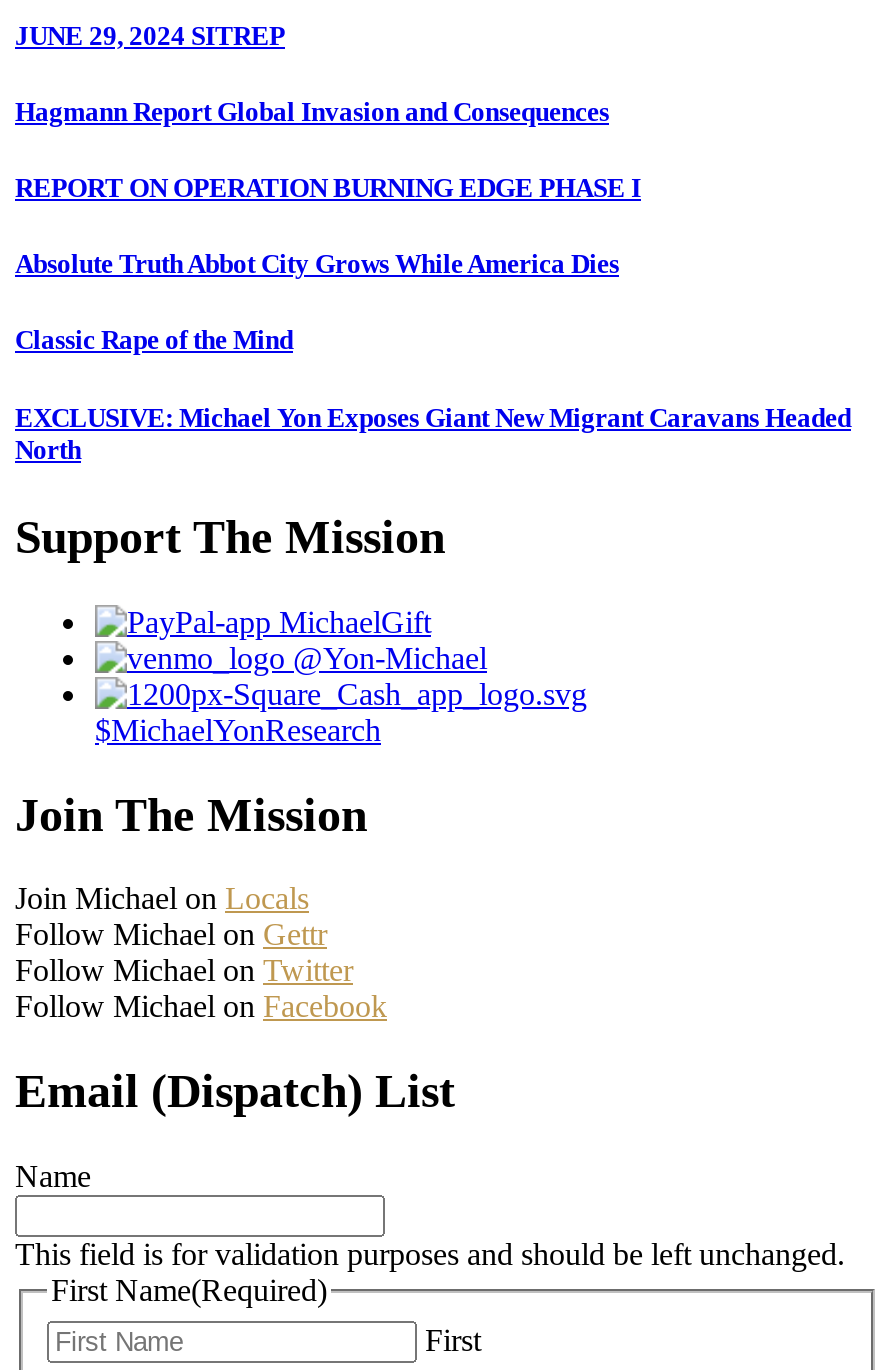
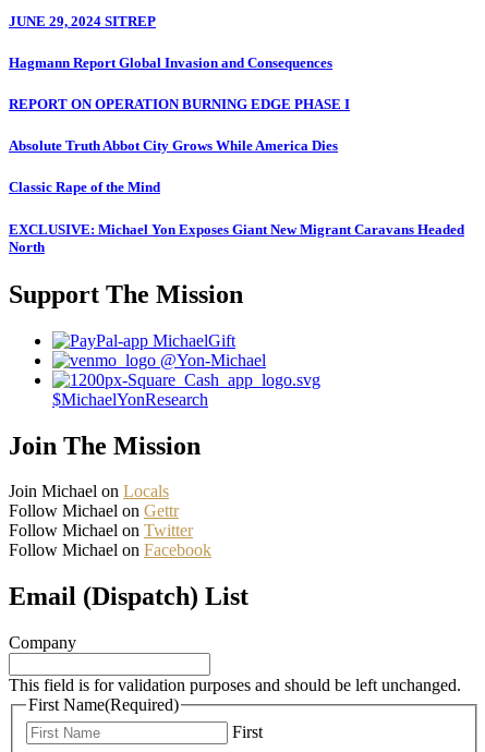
- Name
+ Company
